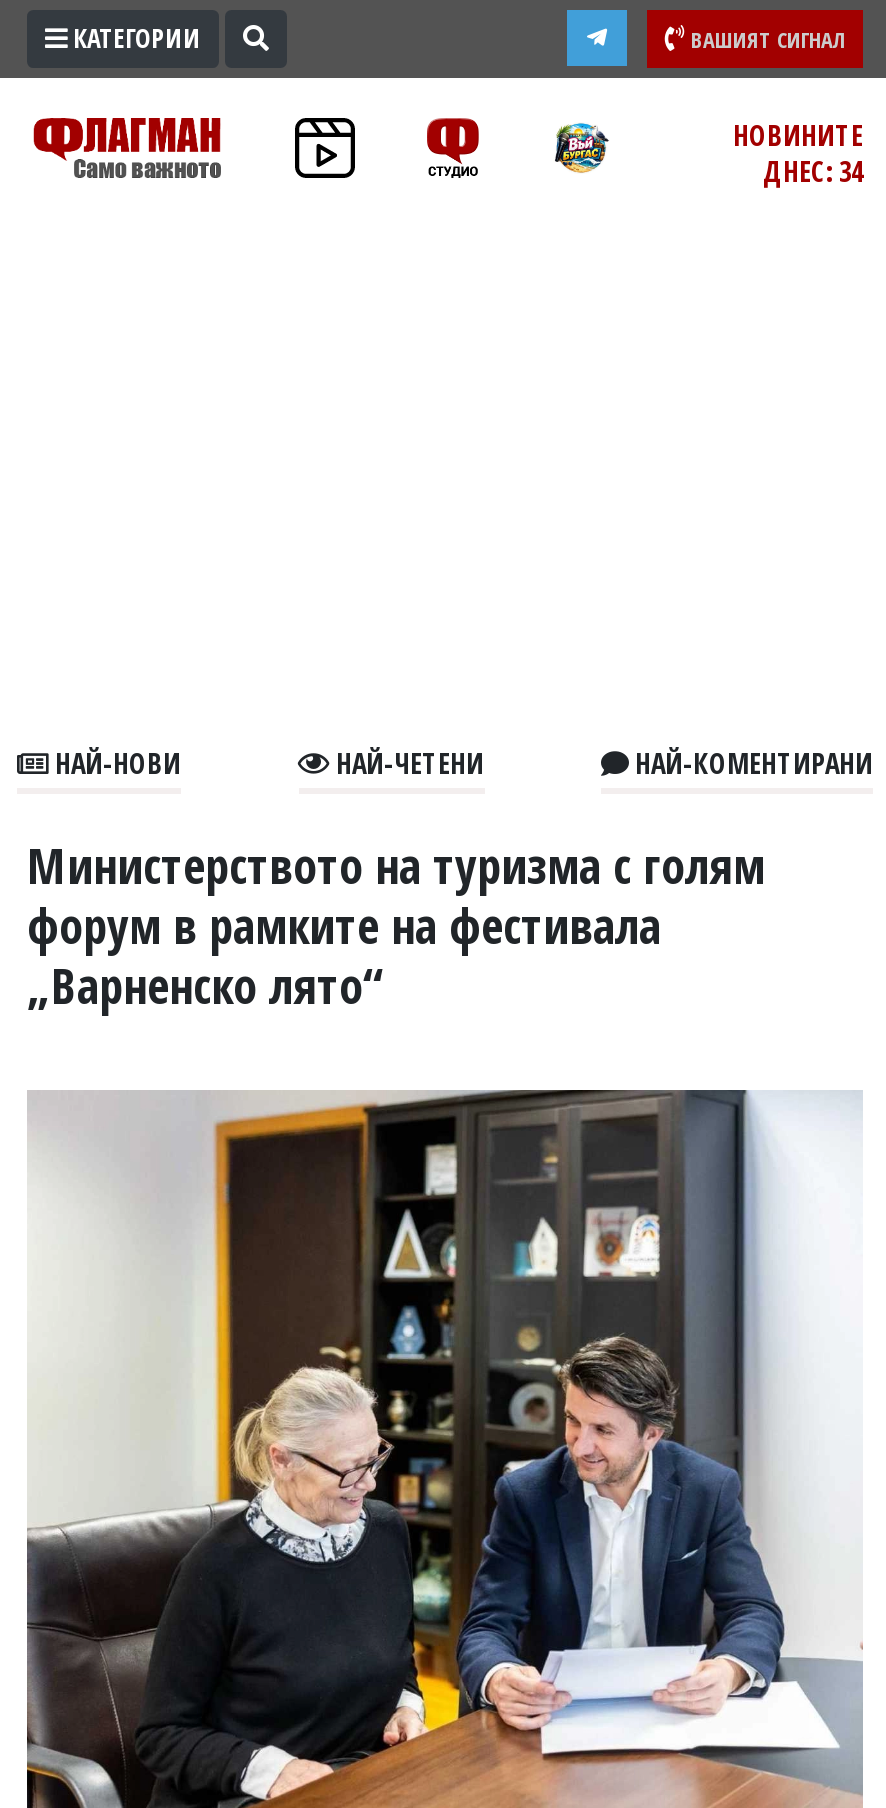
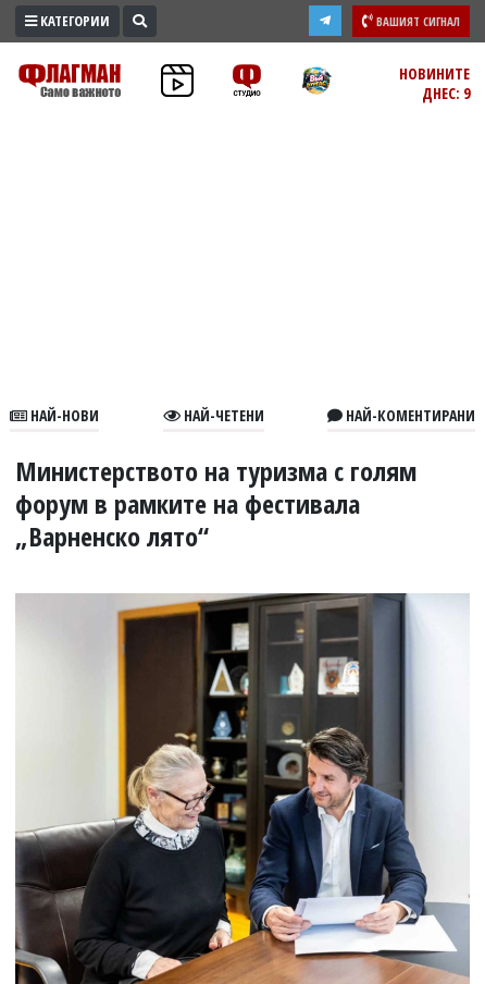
- ДНЕС: 34
+ ДНЕС: 9
